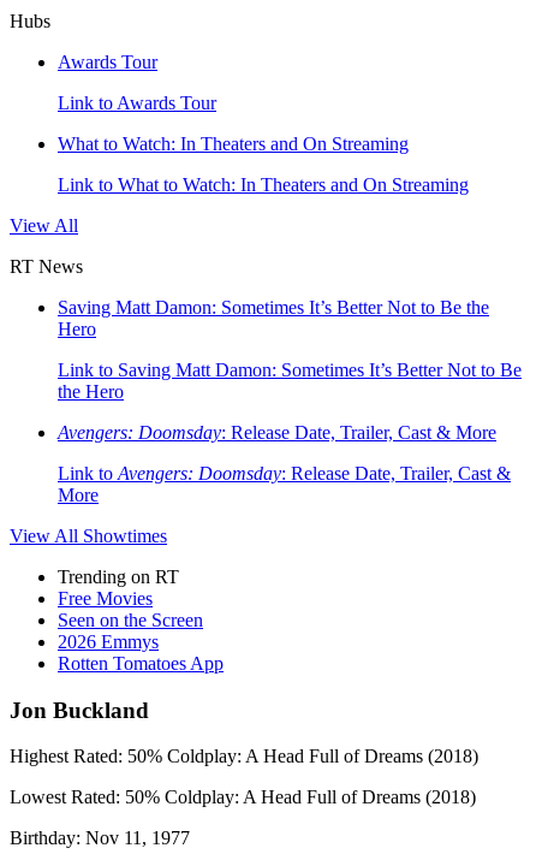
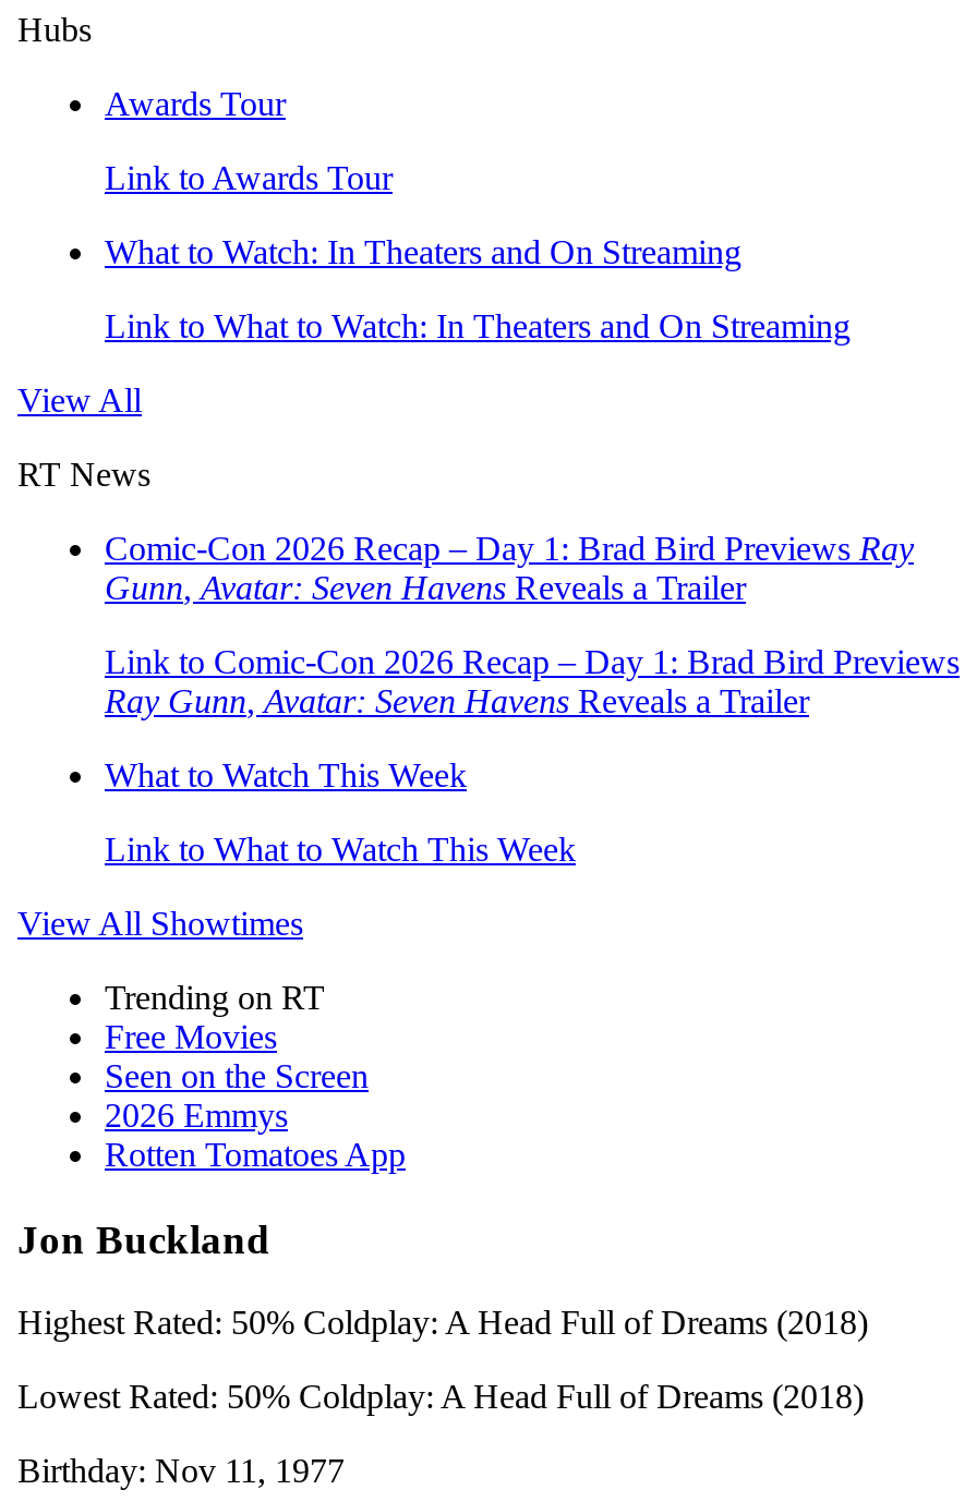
- Saving Matt Damon: Sometimes It’s Better Not to Be the
- Hero
+ Comic-Con 2026 Recap – Day 1: Brad Bird Previews Ray
+ Gunn, Avatar: Seven Havens Reveals a Trailer

- Link to Saving Matt Damon: Sometimes It’s Better Not to Be
- the Hero
+ Link to Comic-Con 2026 Recap – Day 1: Brad Bird Previews
+ Ray Gunn, Avatar: Seven Havens Reveals a Trailer

- Avengers: Doomsday: Release Date, Trailer, Cast & More
+ What to Watch This Week

- Link to Avengers: Doomsday: Release Date, Trailer, Cast &
- More
+ Link to What to Watch This Week
